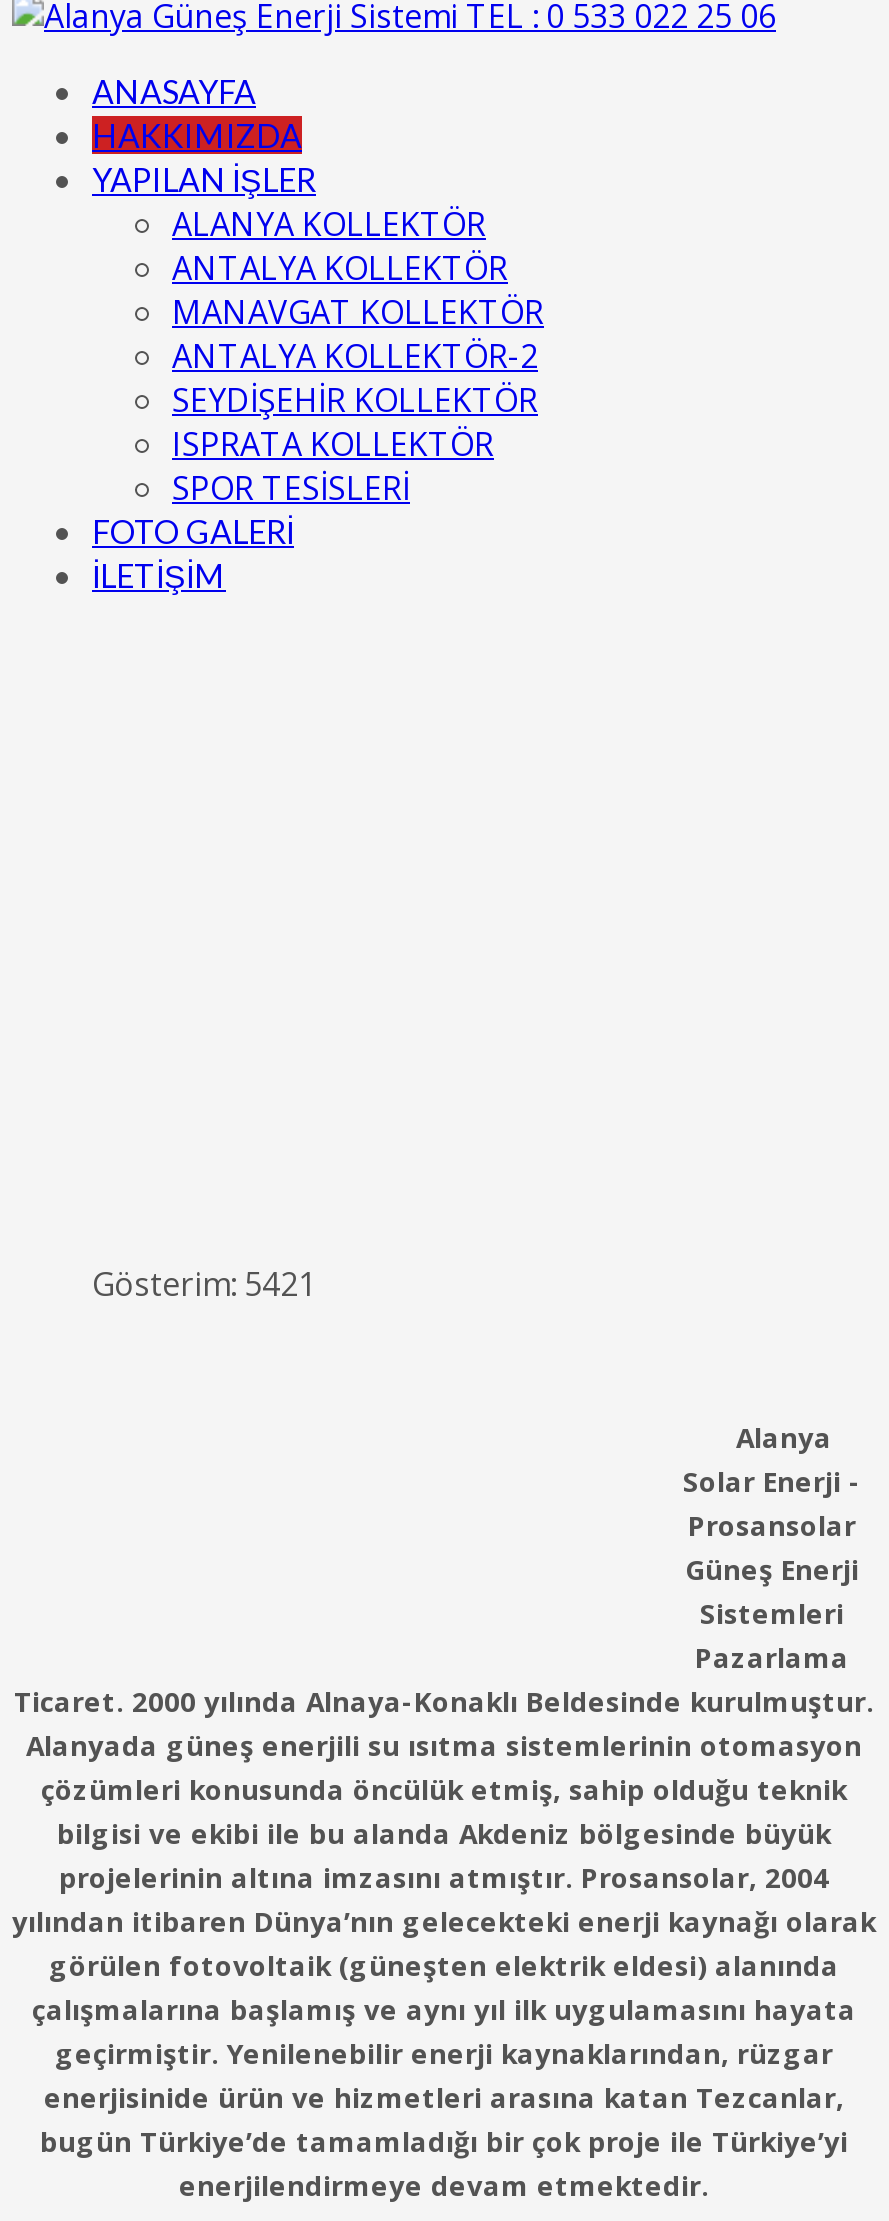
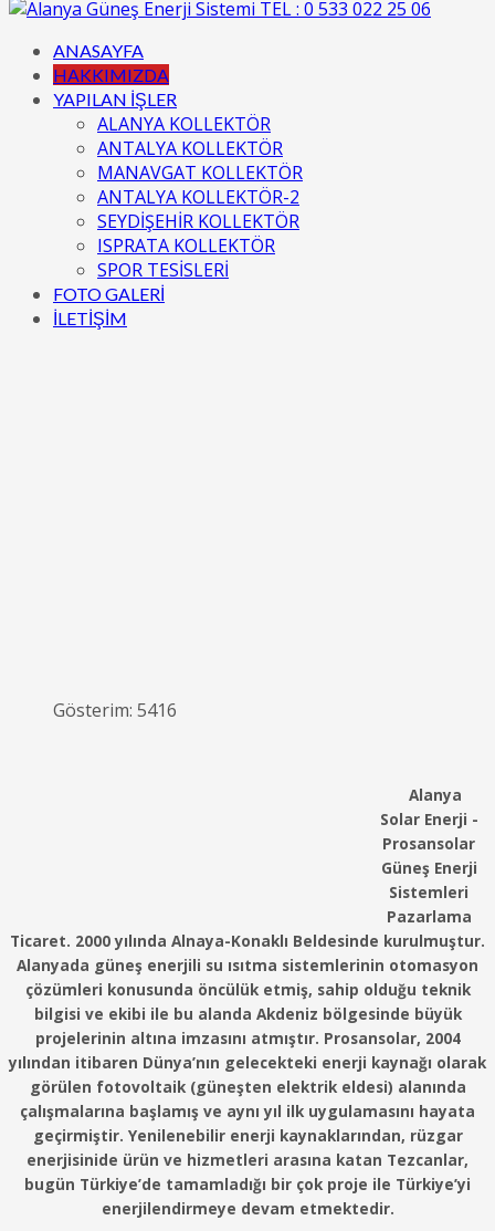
- Gösterim: 5421
+ Gösterim: 5416
